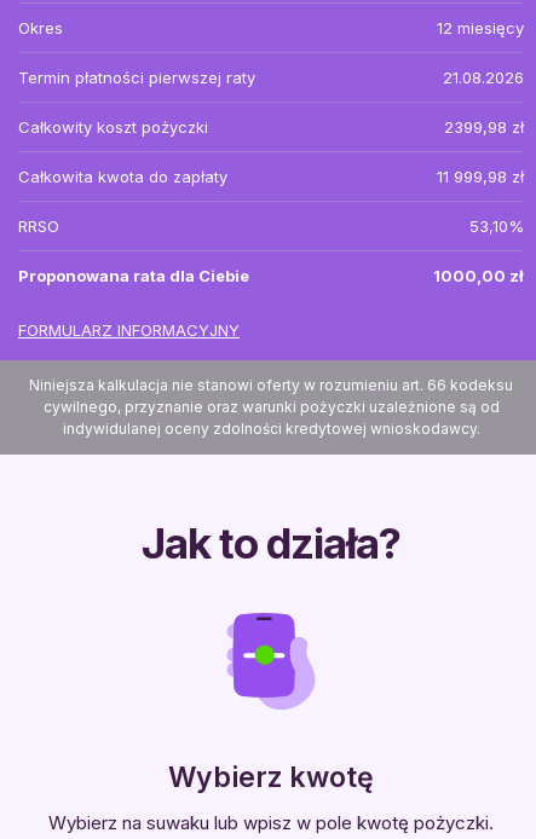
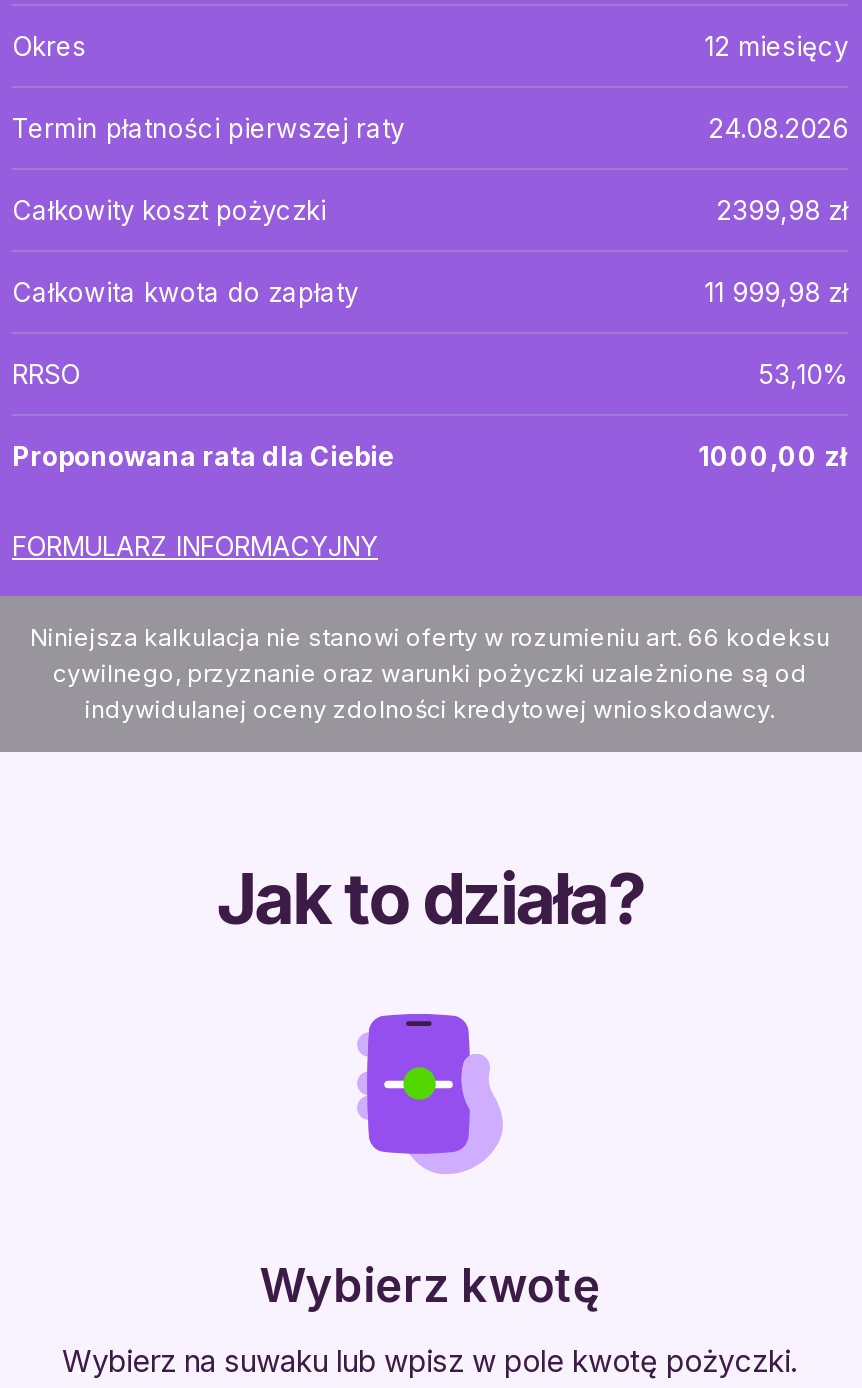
- 21.08.2026
+ 24.08.2026
